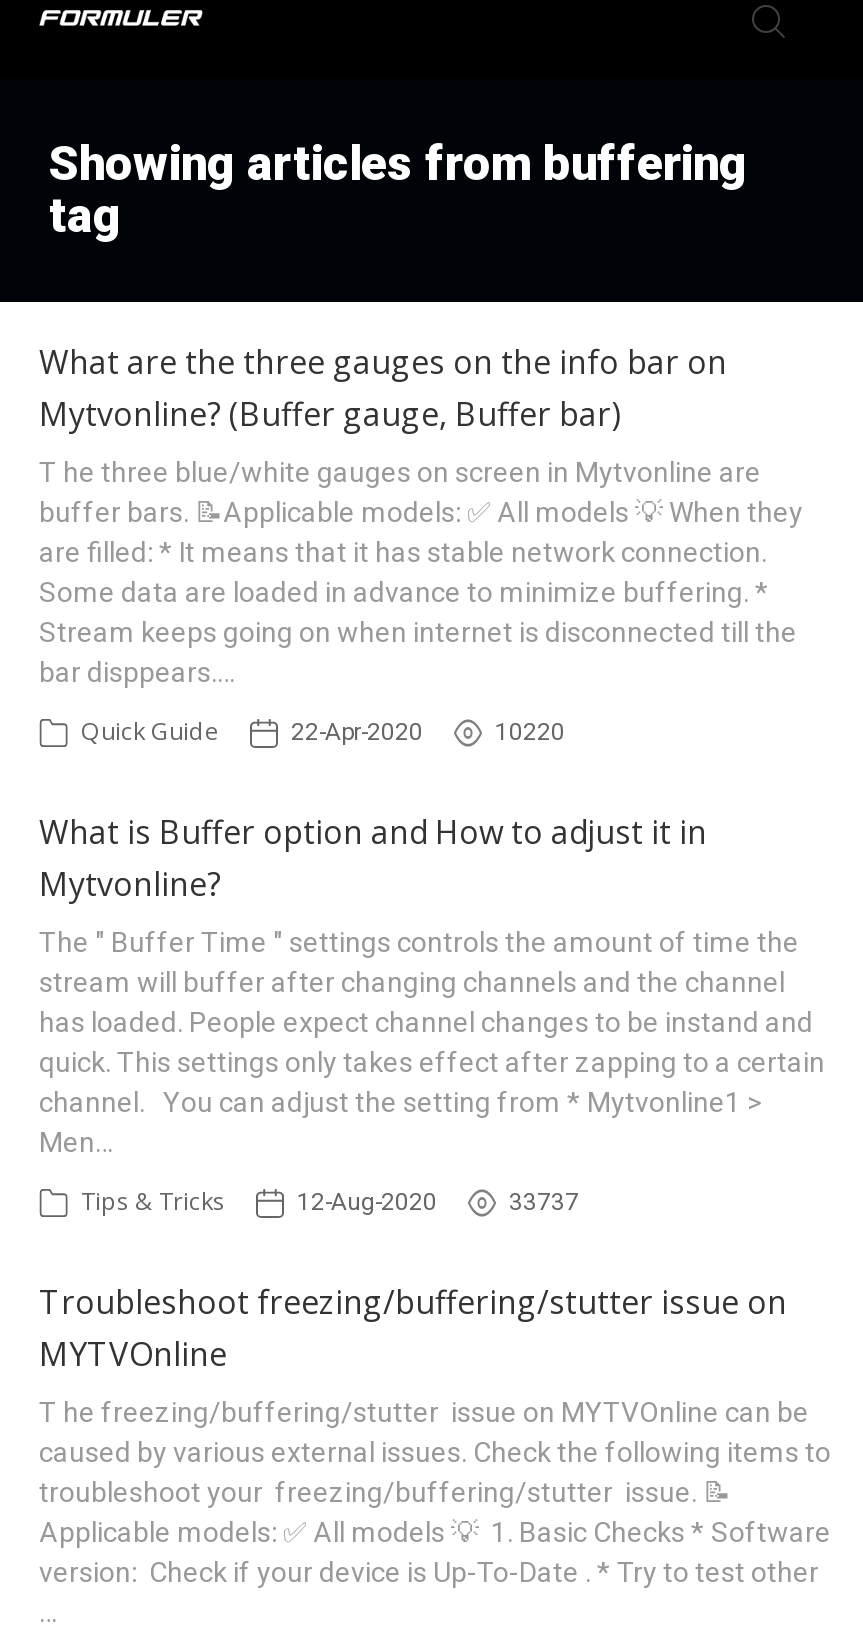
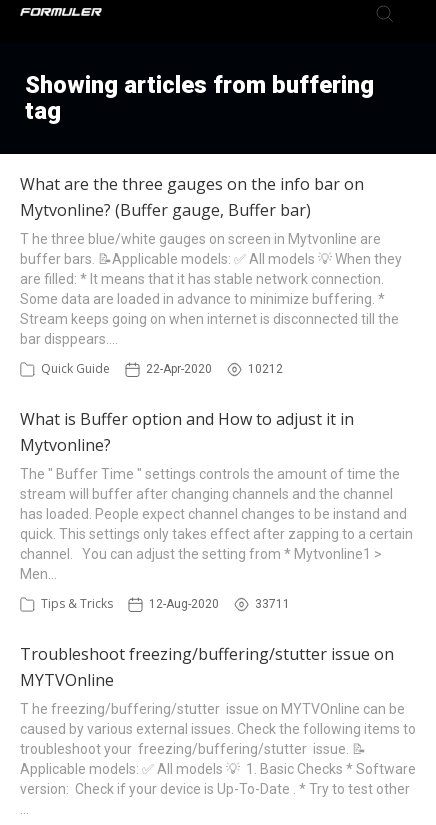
- 10220
+ 10212

- 33737
+ 33711
